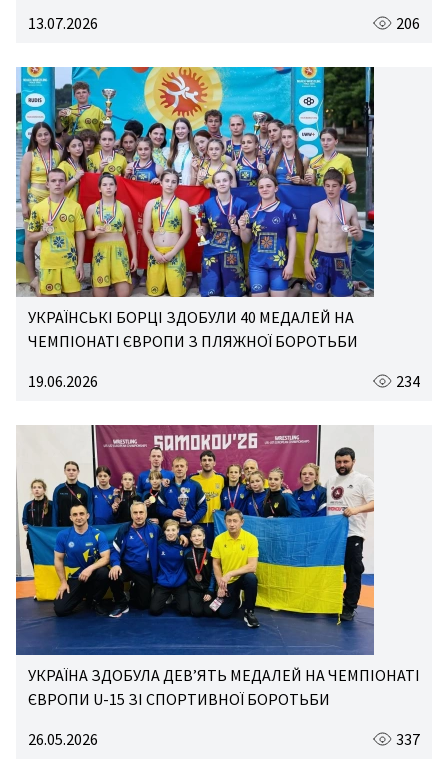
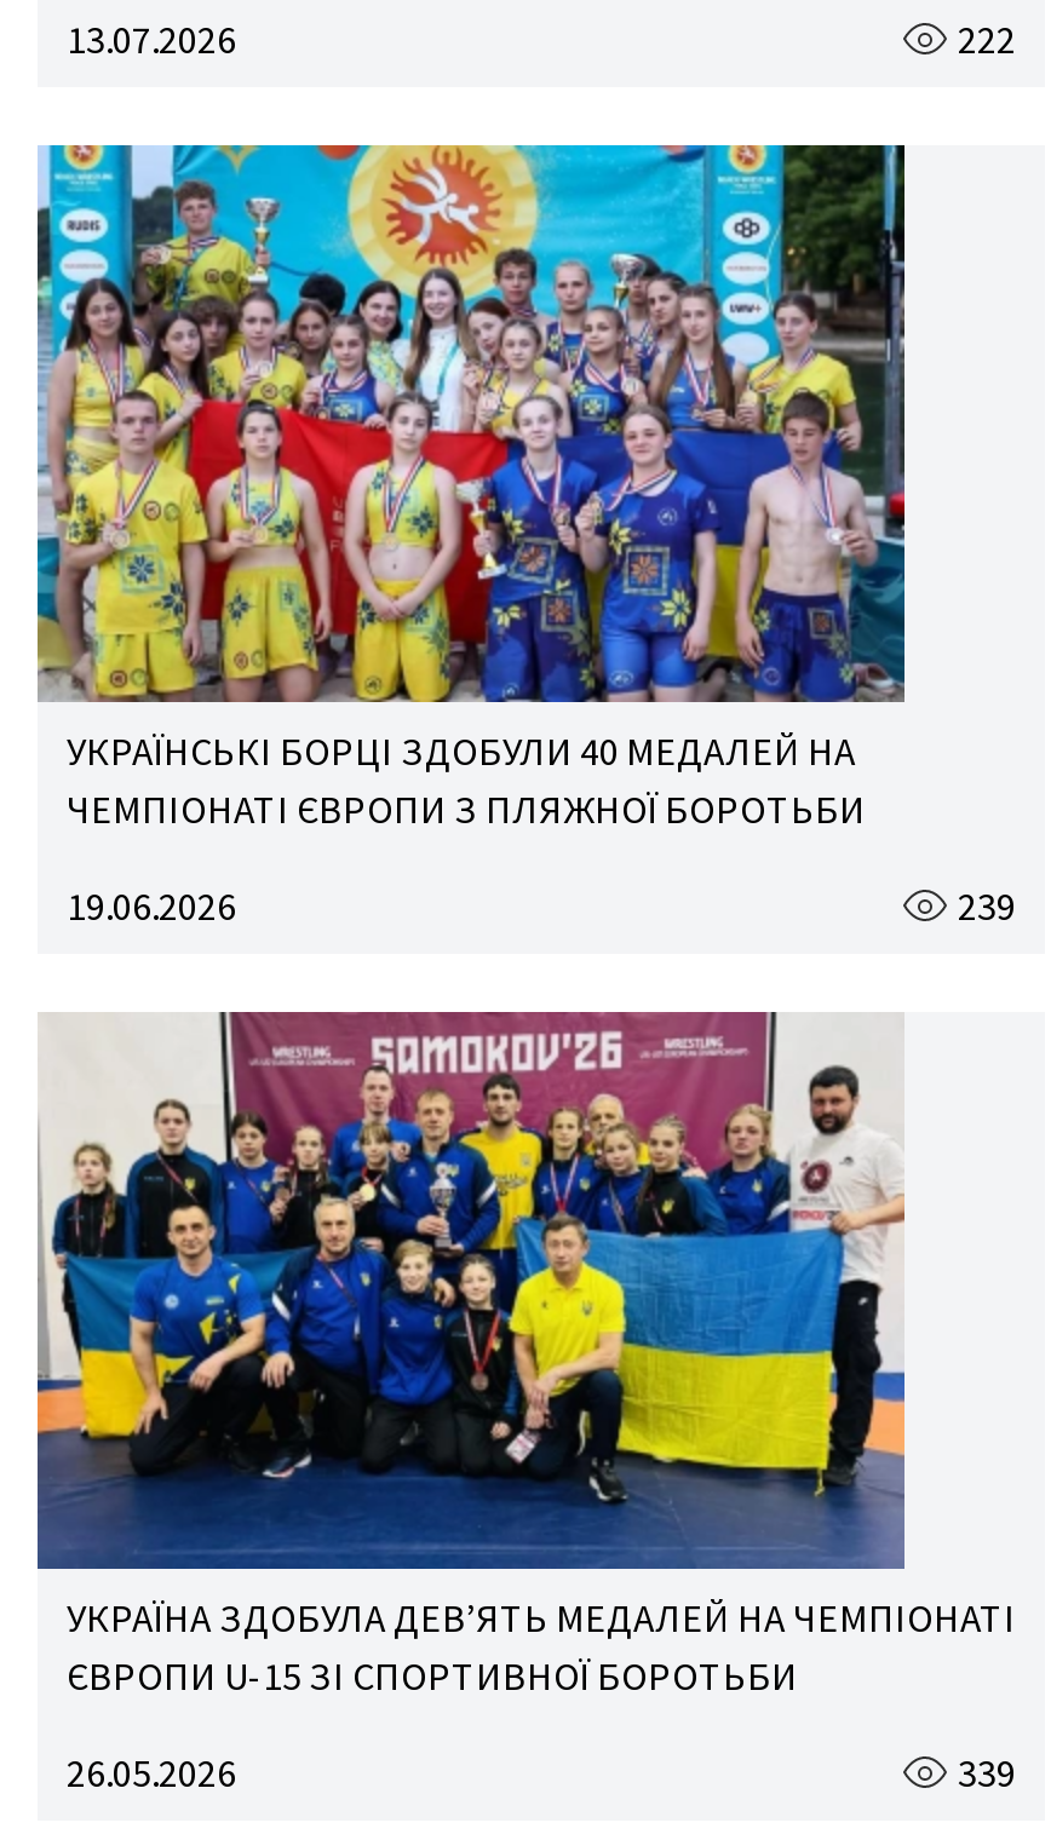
- 206
+ 222

- 234
+ 239

- 337
+ 339
